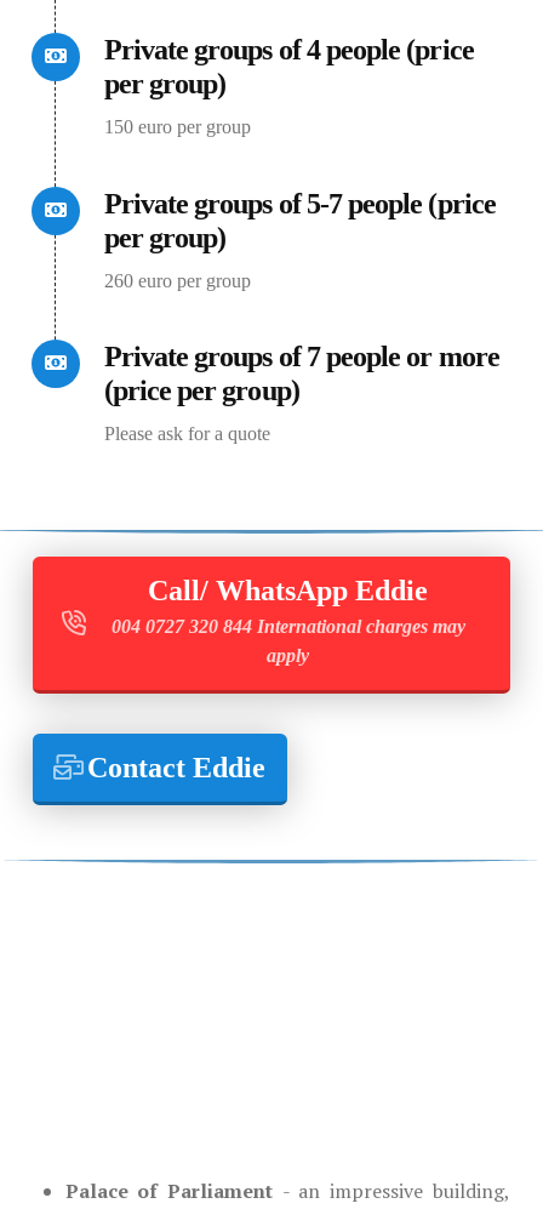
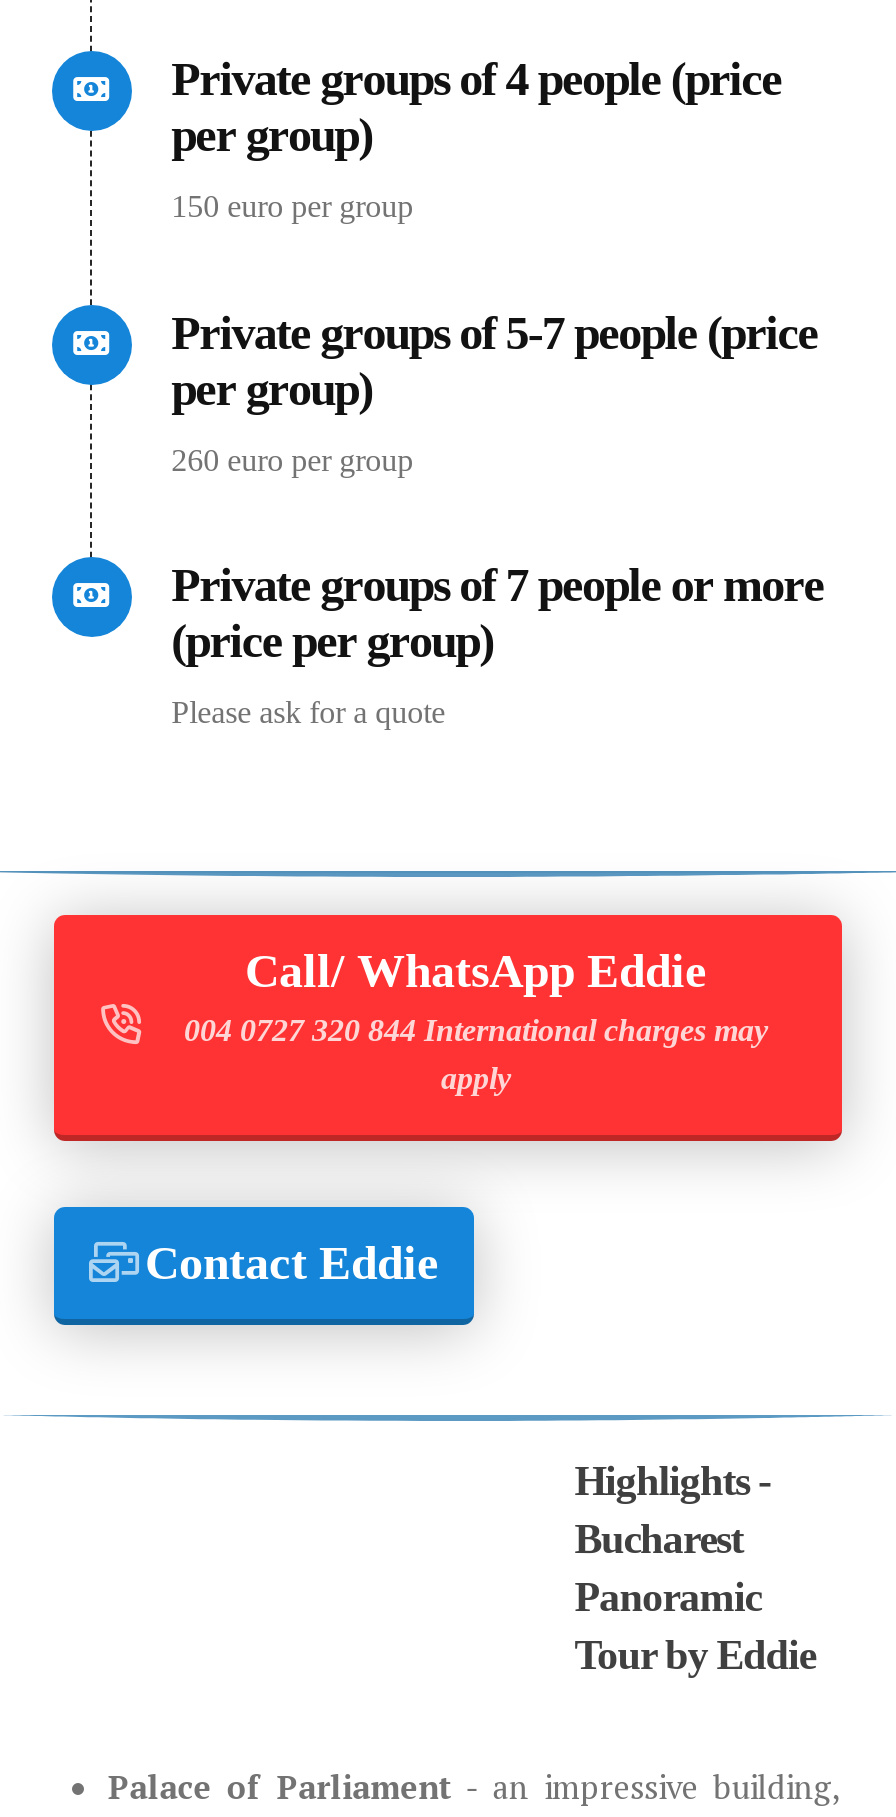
+ Highlights -
+ Bucharest
+ Panoramic
+ Tour by Eddie
